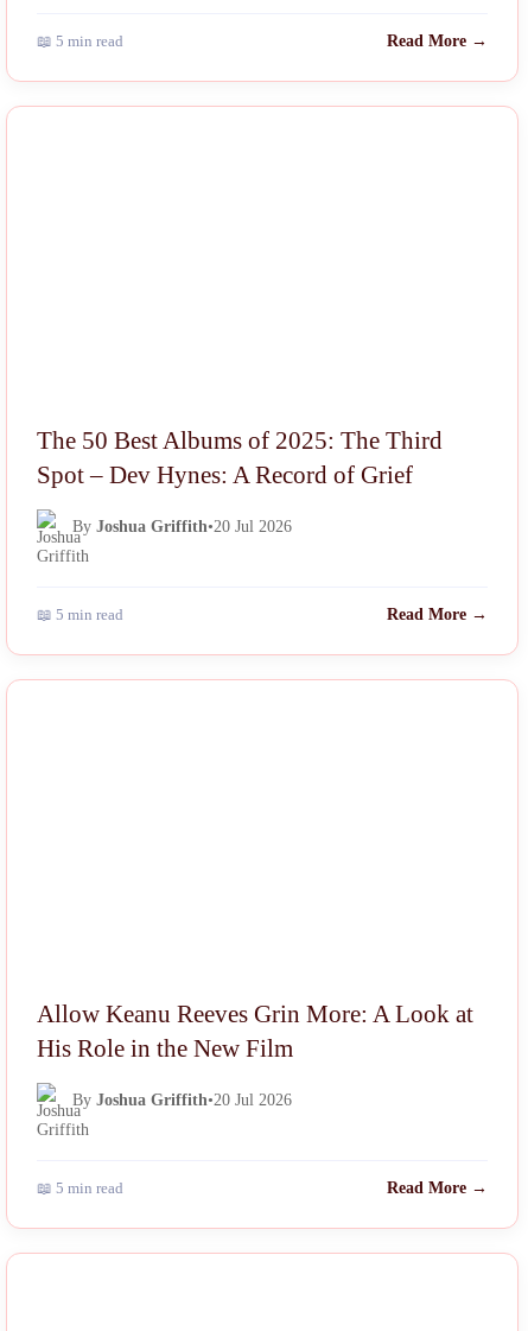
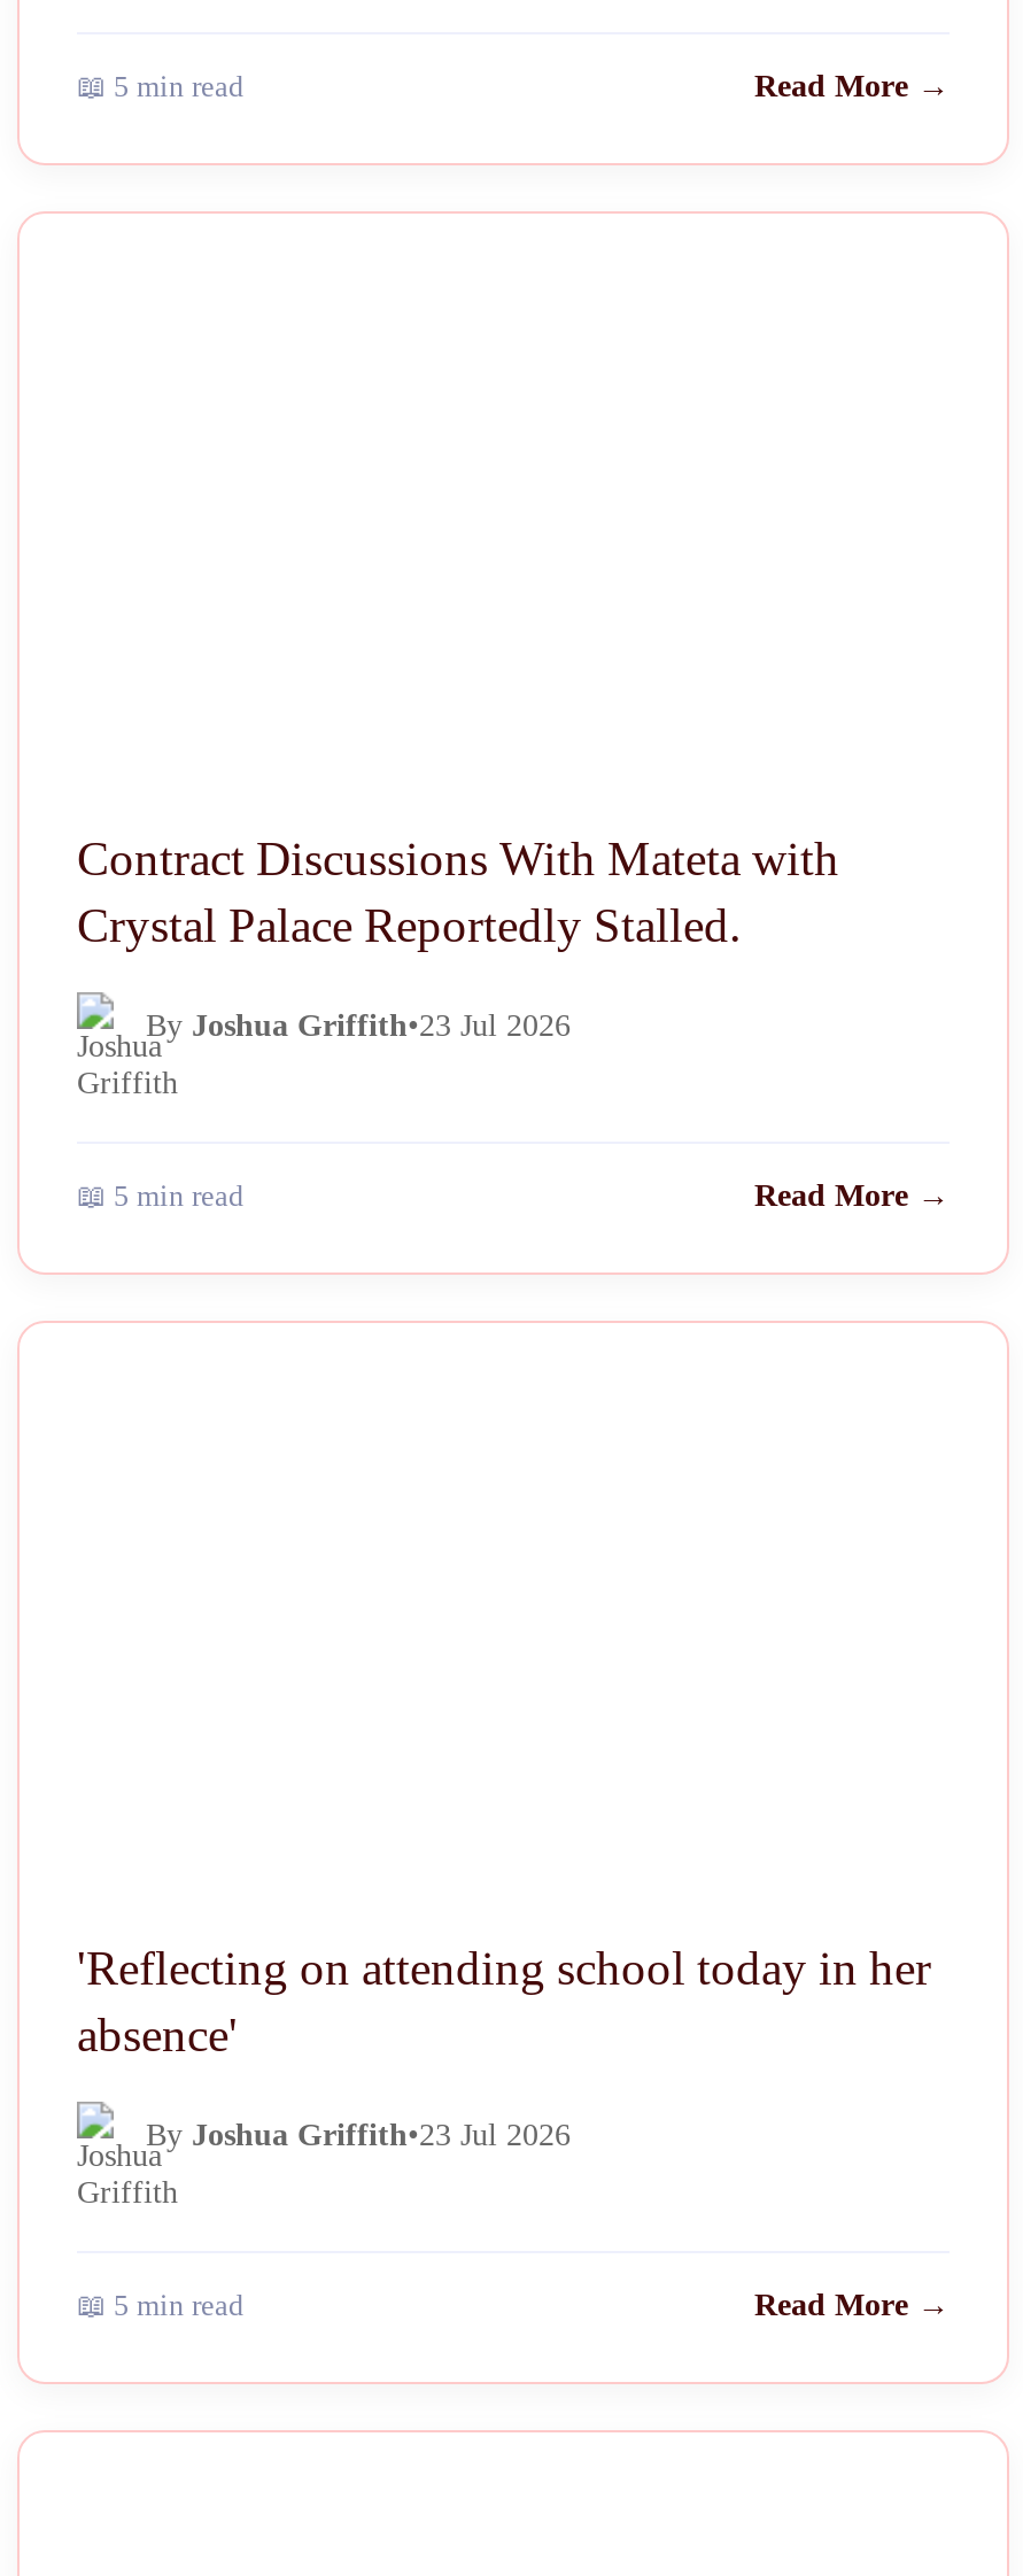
- The 50 Best Albums of 2025: The Third
- Spot – Dev Hynes: A Record of Grief
+ Contract Discussions With Mateta with
+ Crystal Palace Reportedly Stalled.

- By Joshua Griffith•20 Jul 2026
+ By Joshua Griffith•23 Jul 2026

- Allow Keanu Reeves Grin More: A Look at
- His Role in the New Film
+ 'Reflecting on attending school today in her
+ absence'

- By Joshua Griffith•20 Jul 2026
+ By Joshua Griffith•23 Jul 2026
